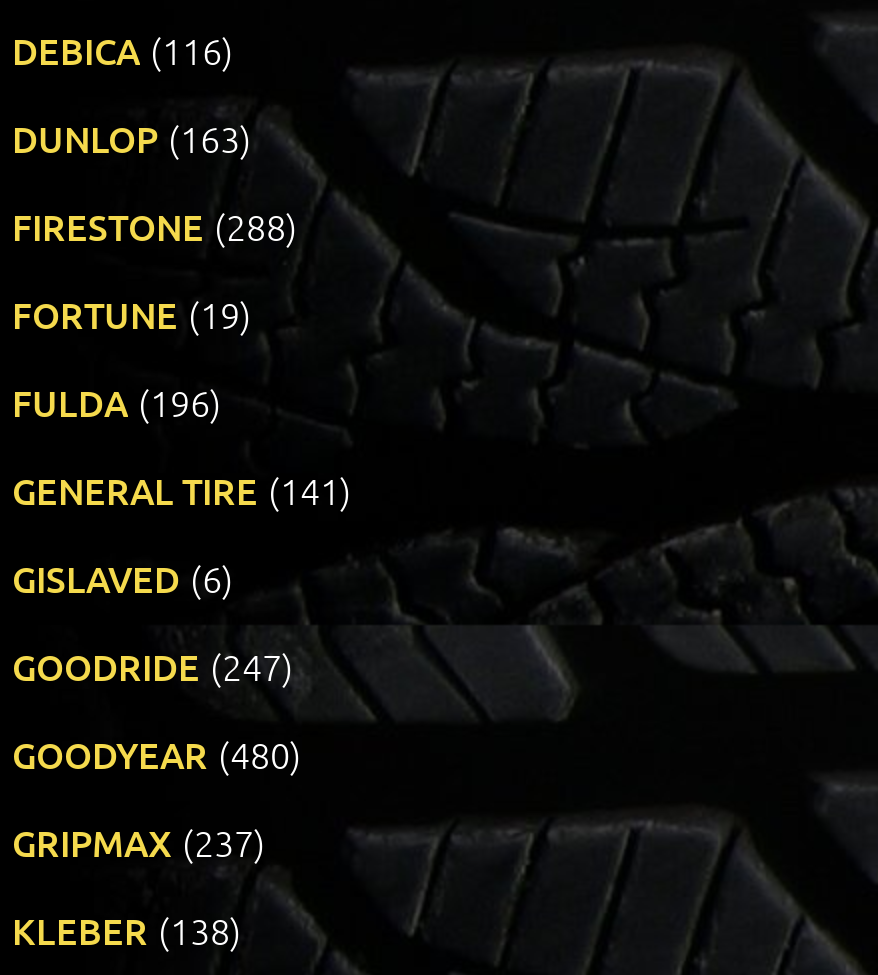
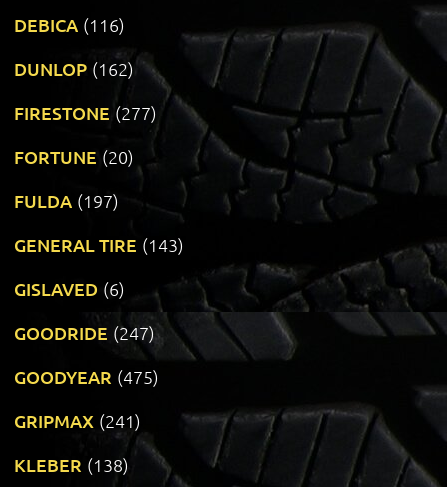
- DUNLOP (163)
+ DUNLOP (162)

- FIRESTONE (288)
+ FIRESTONE (277)

- FORTUNE (19)
+ FORTUNE (20)

- FULDA (196)
+ FULDA (197)

- GENERAL TIRE (141)
+ GENERAL TIRE (143)

- GOODYEAR (480)
+ GOODYEAR (475)

- GRIPMAX (237)
+ GRIPMAX (241)
